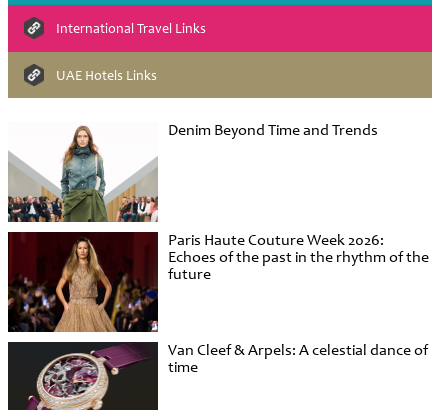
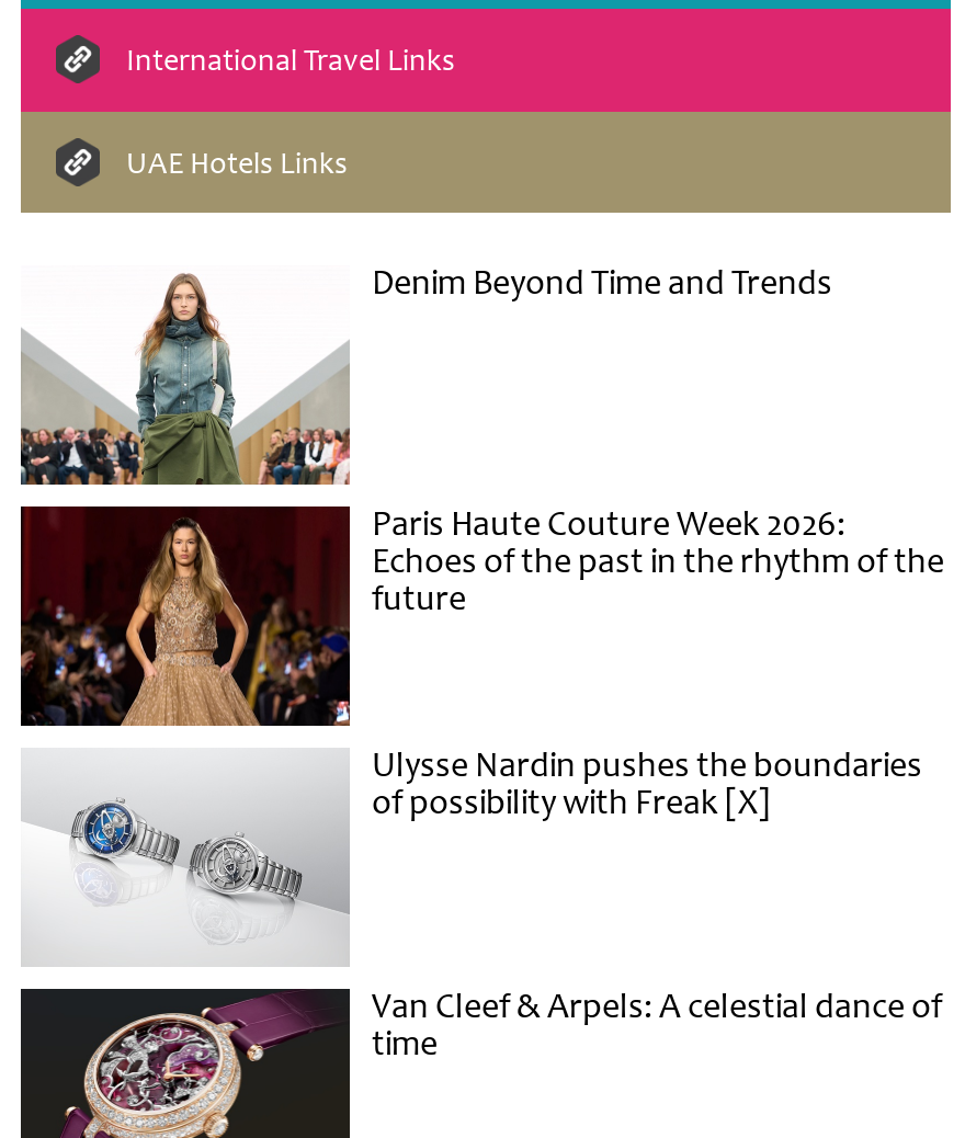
+ [image]
+ Ulysse Nardin pushes the boundaries
+ of possibility with Freak [X]
